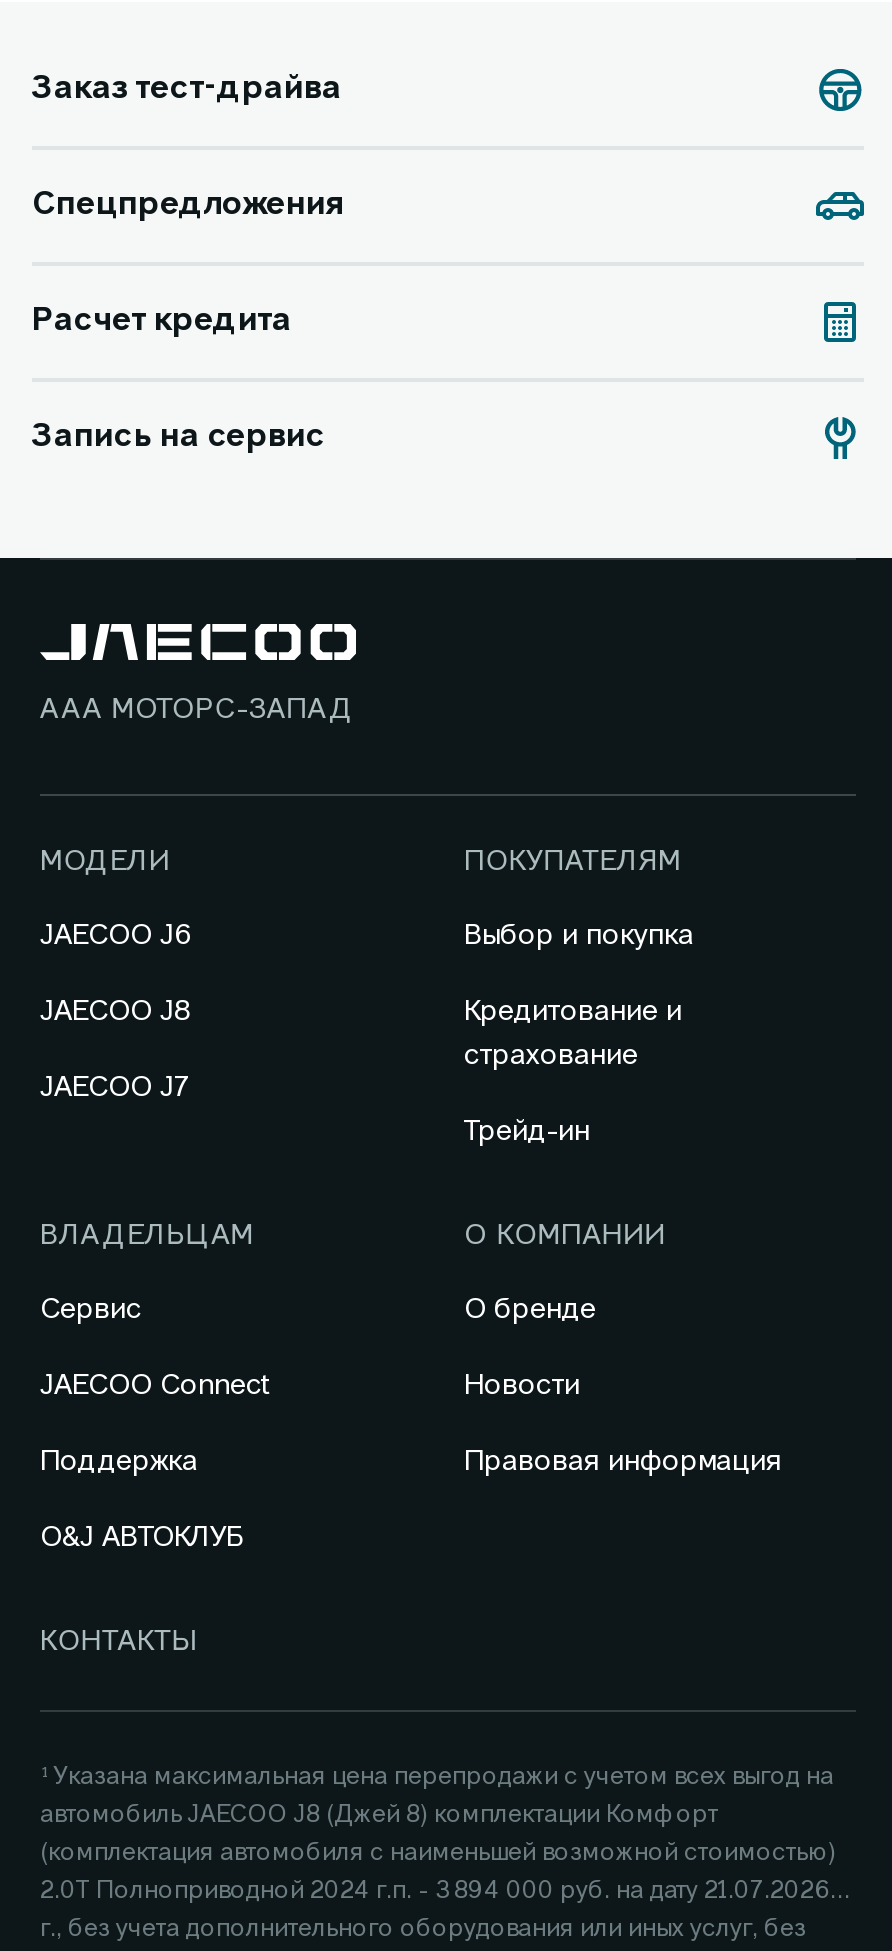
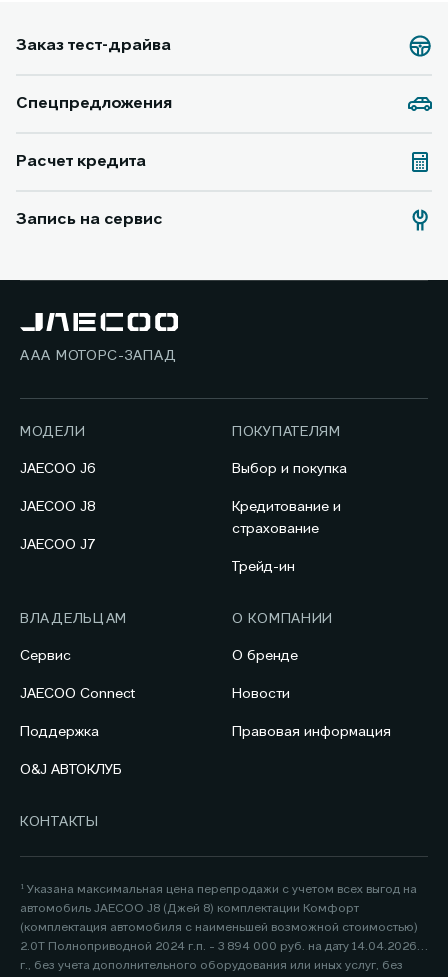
- 2.0Т Полноприводной 2024 г.п. - 3 894 000 руб. на дату 21.07.2026
+ 2.0Т Полноприводной 2024 г.п. - 3 894 000 руб. на дату 14.04.2026
